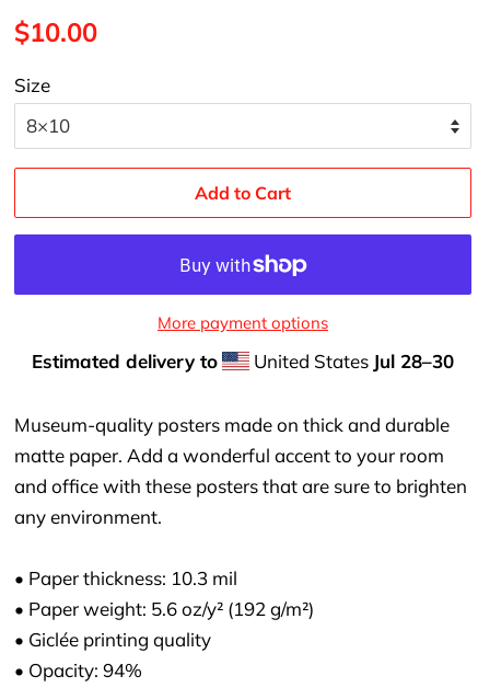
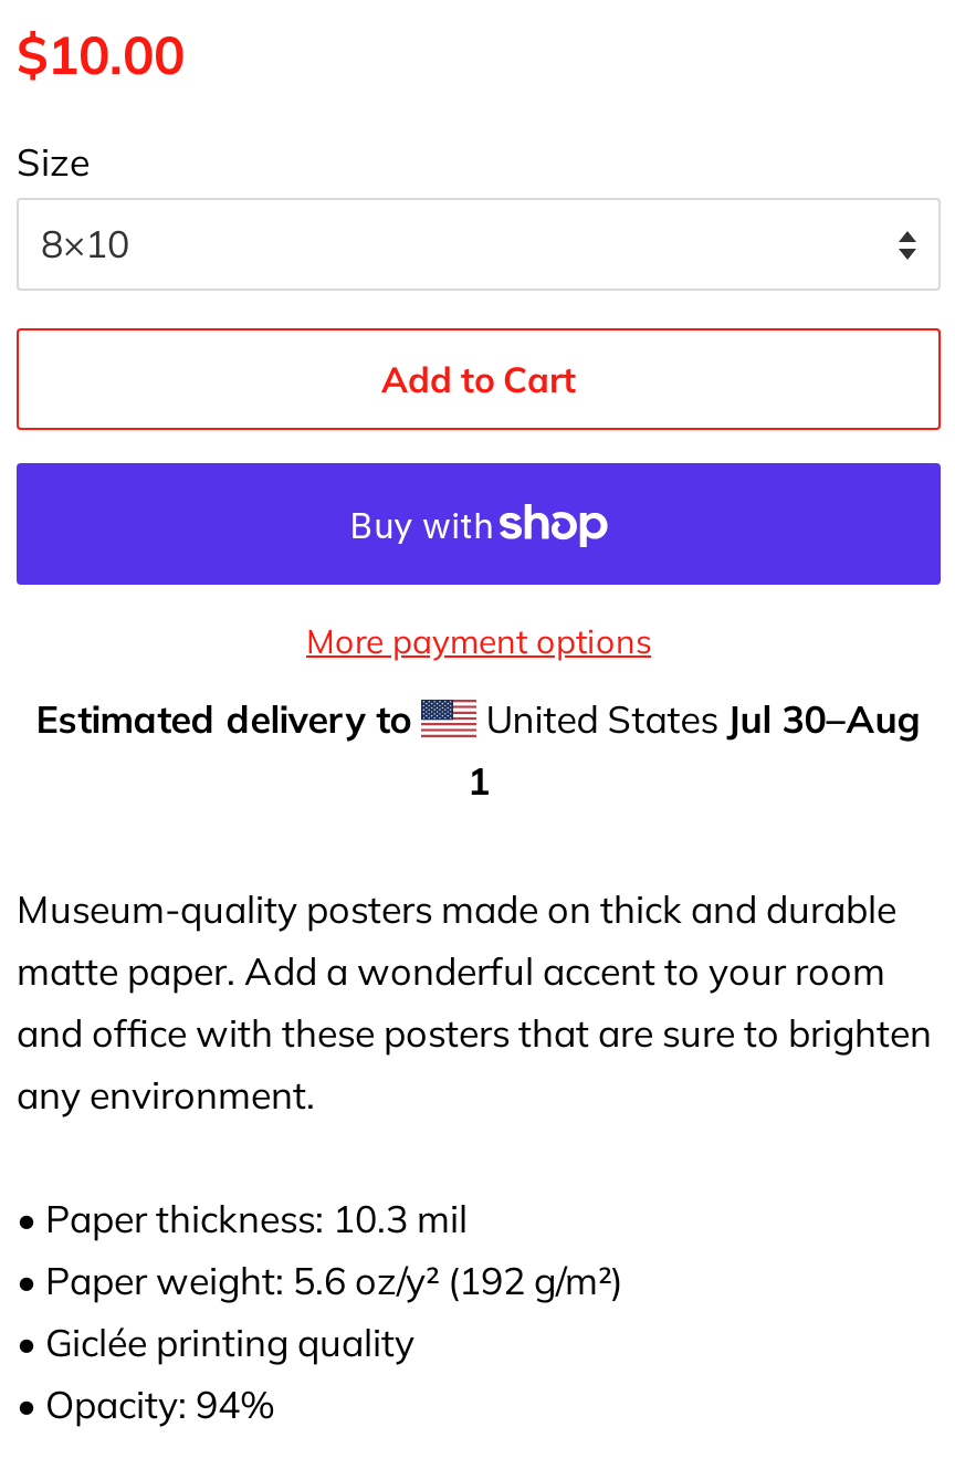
- United States Jul 28–30
+ United States Jul 30–Aug
+ 1
